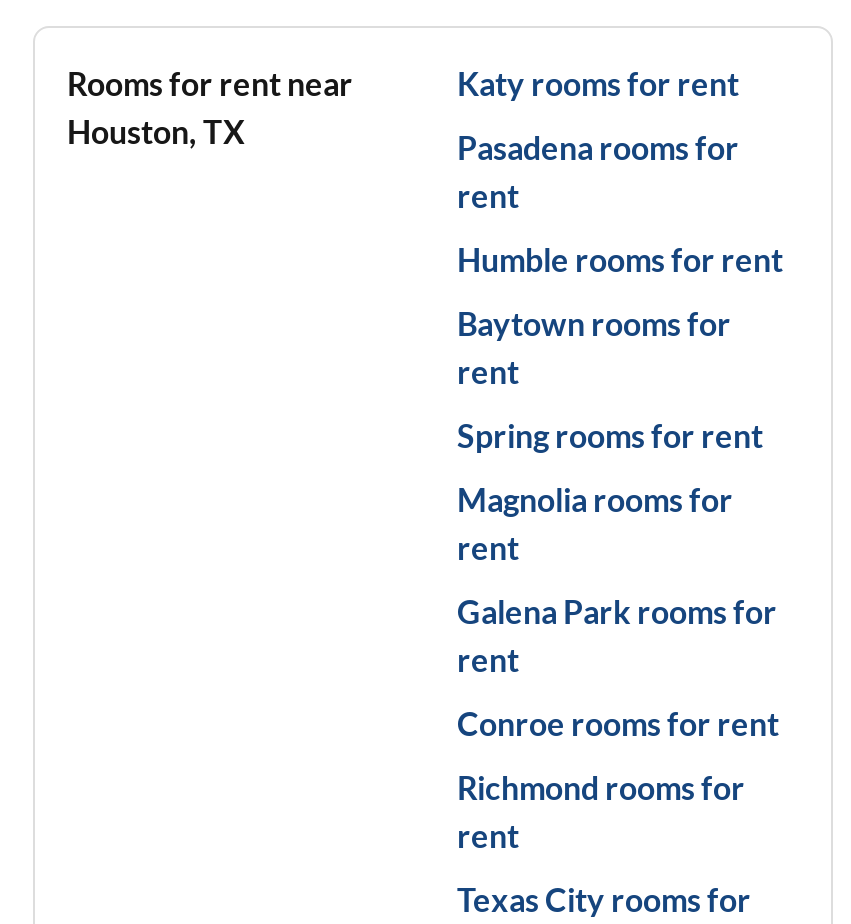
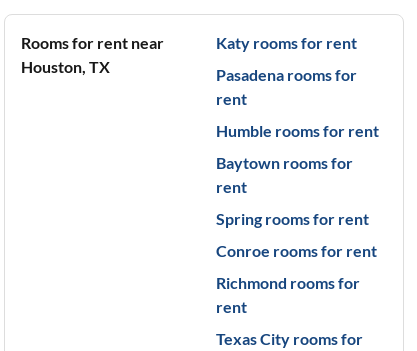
- Magnolia rooms for
- rent
- Galena Park rooms for
- rent
